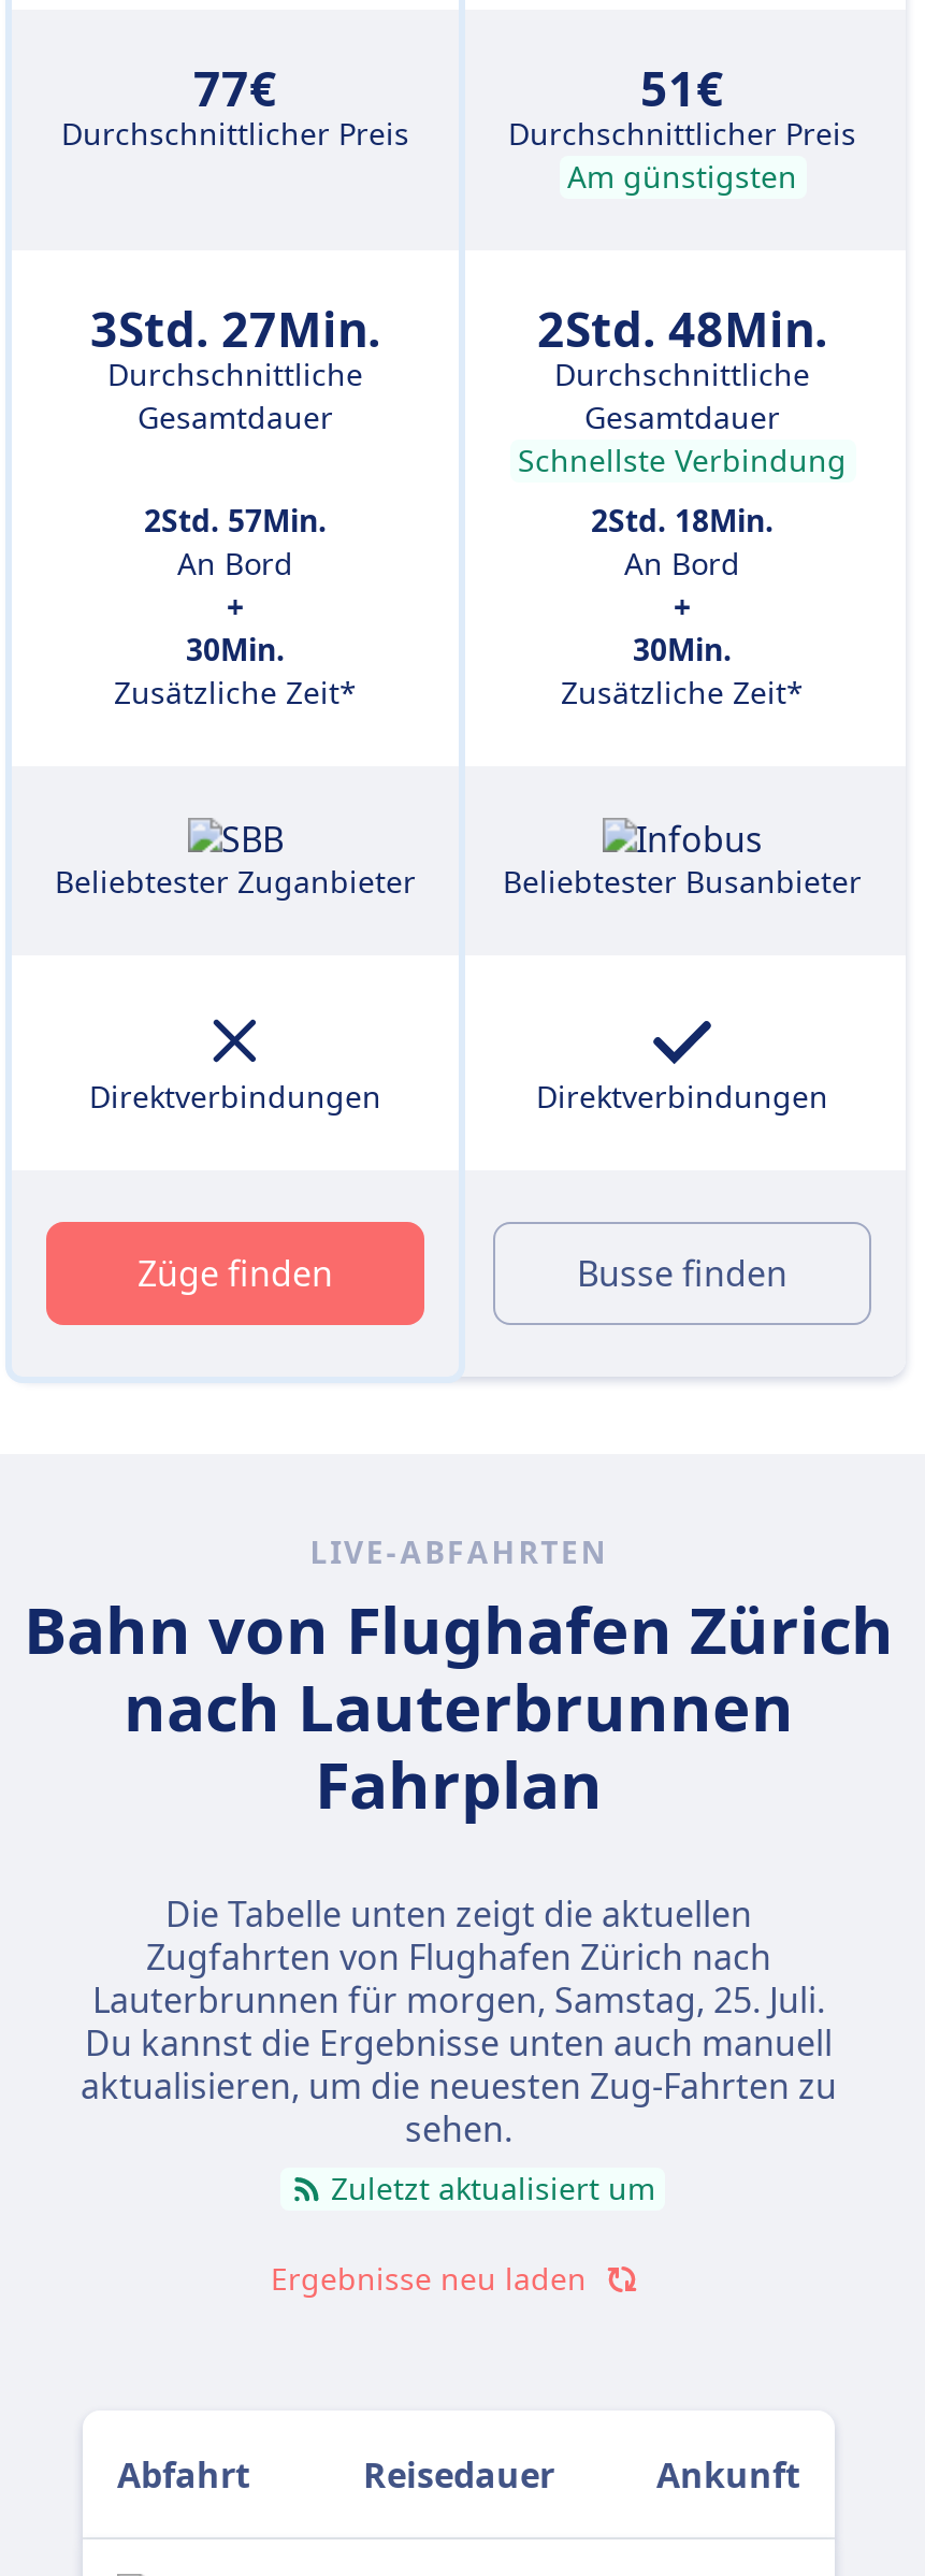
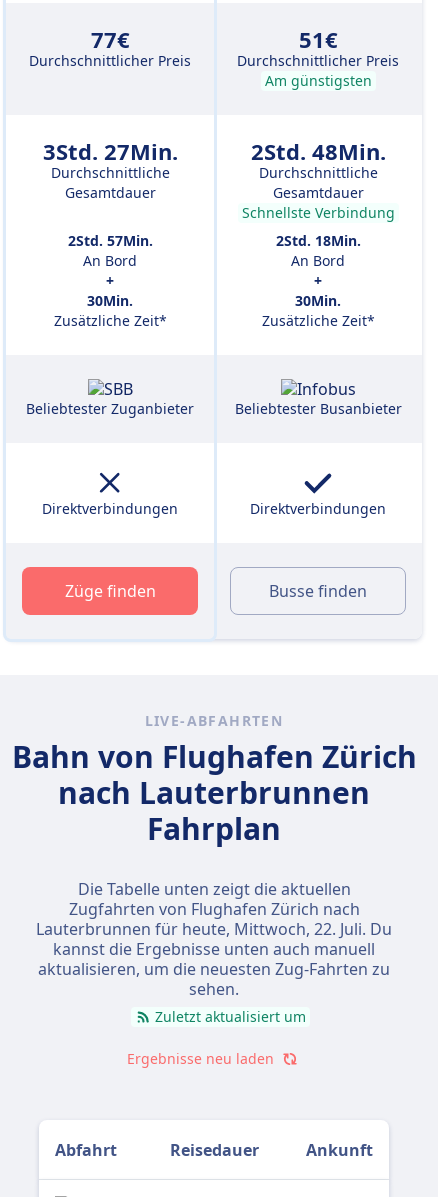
- Lauterbrunnen für morgen, Samstag, 25. Juli.
- Du kannst die Ergebnisse unten auch manuell
+ Lauterbrunnen für heute, Mittwoch, 22. Juli. Du
+ kannst die Ergebnisse unten auch manuell
